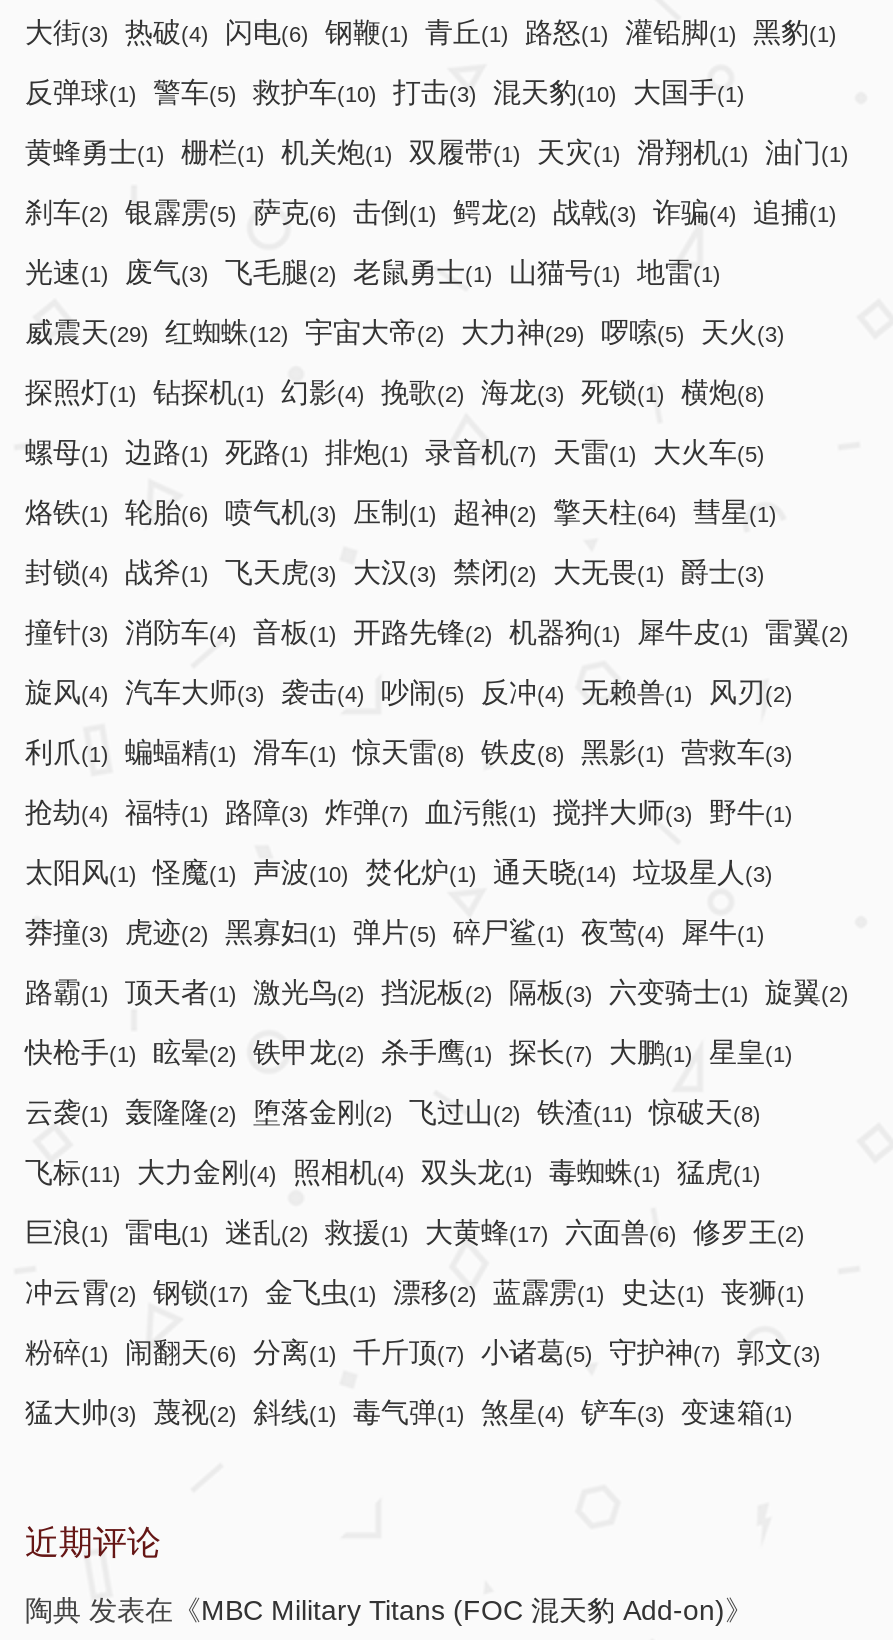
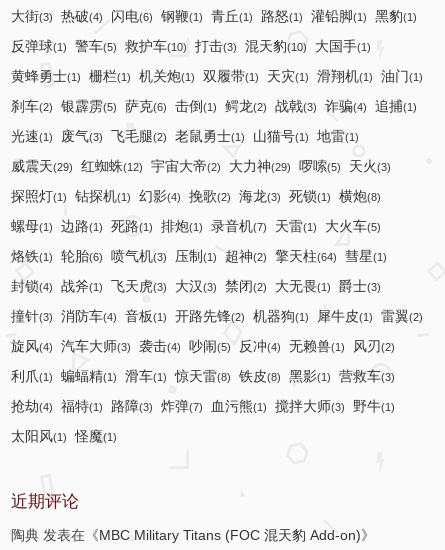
- 太阳风(1) 怪魔(1) 声波(10) 焚化炉(1) 通天晓(14) 垃圾星人(3)
- 莽撞(3) 虎迹(2) 黑寡妇(1) 弹片(5) 碎尸鲨(1) 夜莺(4) 犀牛(1)
- 路霸(1) 顶天者(1) 激光鸟(2) 挡泥板(2) 隔板(3) 六变骑士(1) 旋翼(2)
- 快枪手(1) 眩晕(2) 铁甲龙(2) 杀手鹰(1) 探长(7) 大鹏(1) 星皇(1)
- 云袭(1) 轰隆隆(2) 堕落金刚(2) 飞过山(2) 铁渣(11) 惊破天(8)
- 飞标(11) 大力金刚(4) 照相机(4) 双头龙(1) 毒蜘蛛(1) 猛虎(1)
- 巨浪(1) 雷电(1) 迷乱(2) 救援(1) 大黄蜂(17) 六面兽(6) 修罗王(2)
- 冲云霄(2) 钢锁(17) 金飞虫(1) 漂移(2) 蓝霹雳(1) 史达(1) 丧狮(1)
- 粉碎(1) 闹翻天(6) 分离(1) 千斤顶(7) 小诸葛(5) 守护神(7) 郭文(3)
- 猛大帅(3) 蔑视(2) 斜线(1) 毒气弹(1) 煞星(4) 铲车(3) 变速箱(1)
+ 太阳风(1) 怪魔(1)
